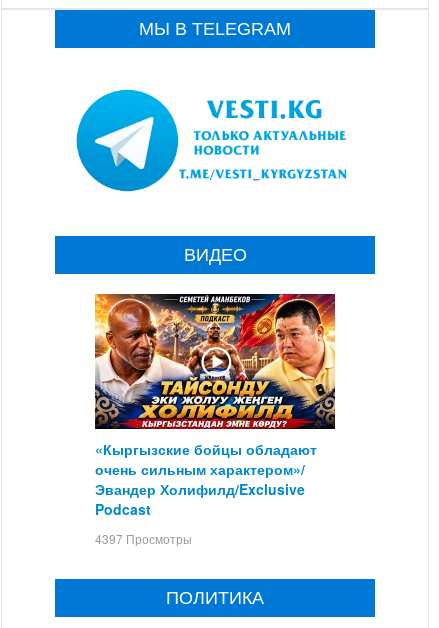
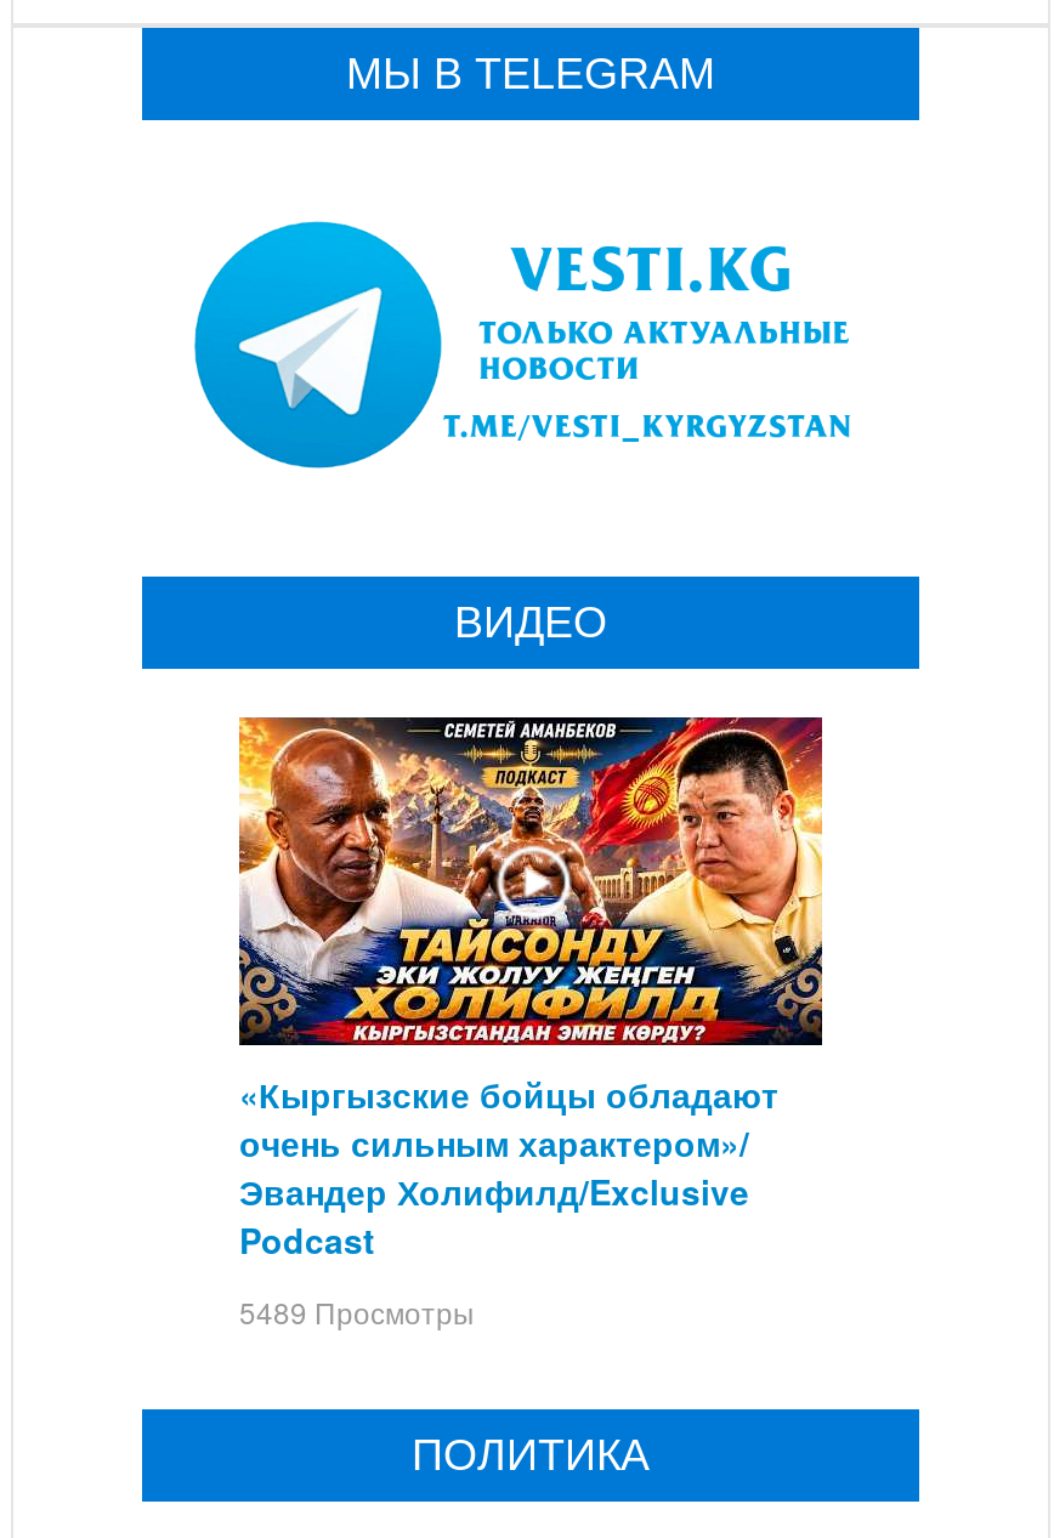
- 4397 Просмотры
+ 5489 Просмотры
